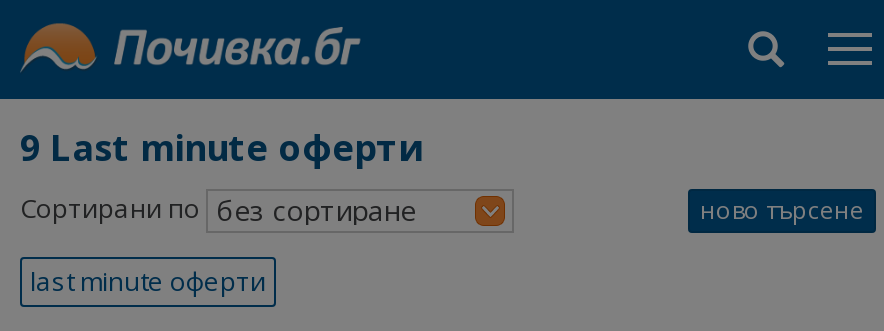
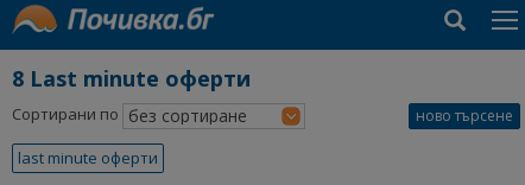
- 9 Last minute оферти
+ 8 Last minute оферти
